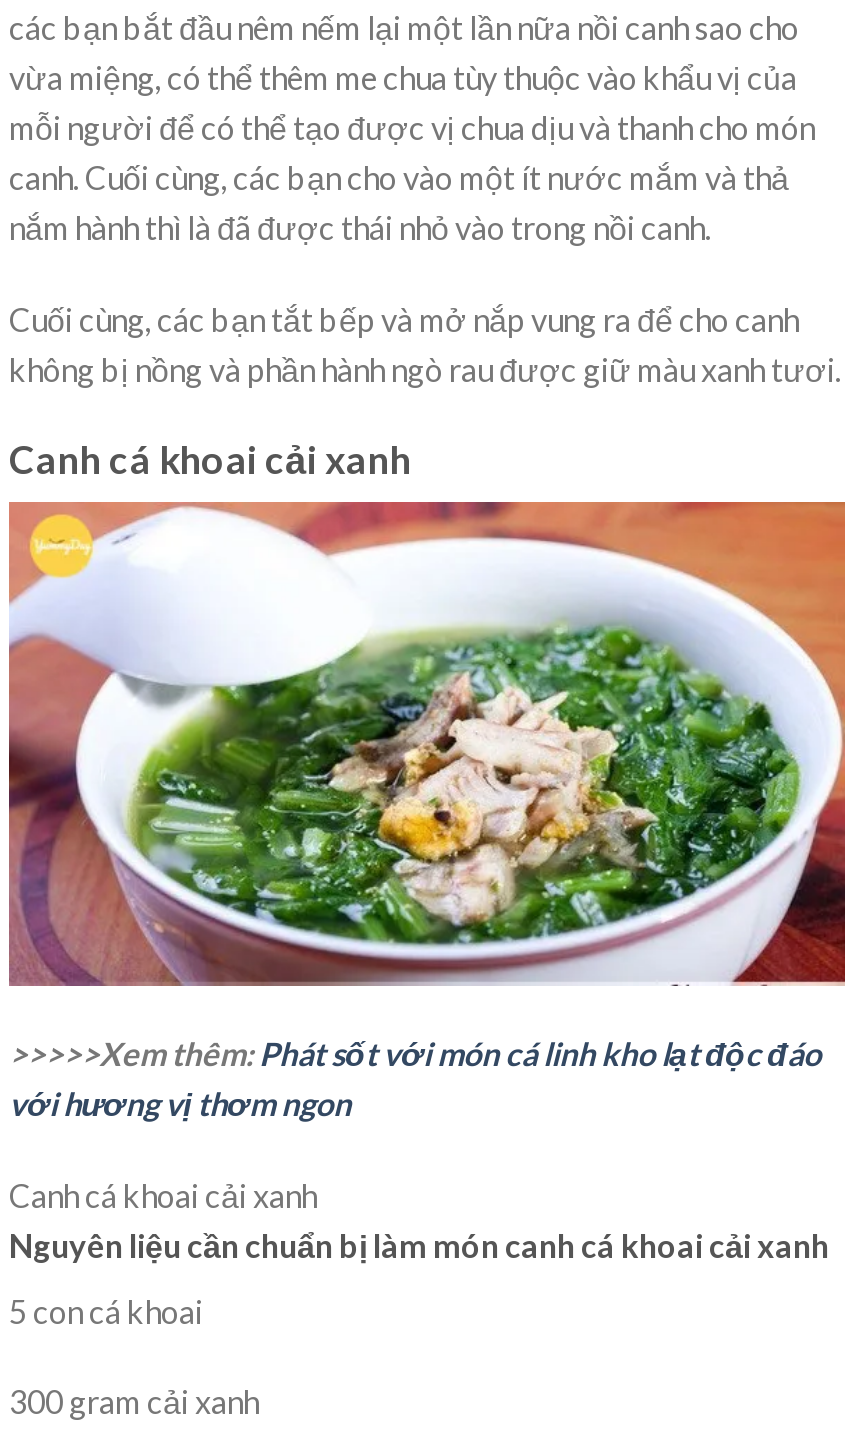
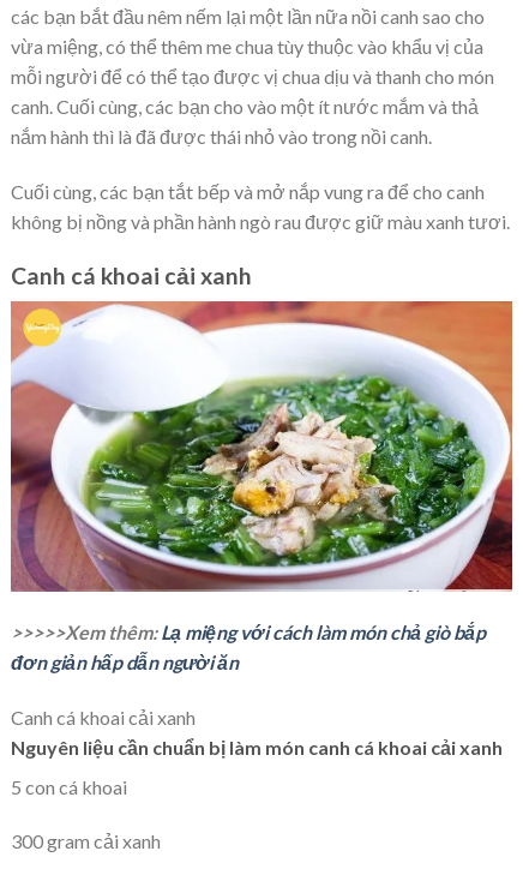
- >>>>>Xem thêm: Phát sốt với món cá linh kho lạt độc đáo
- với hương vị thơm ngon
+ >>>>>Xem thêm: Lạ miệng với cách làm món chả giò bắp
+ đơn giản hấp dẫn người ăn
